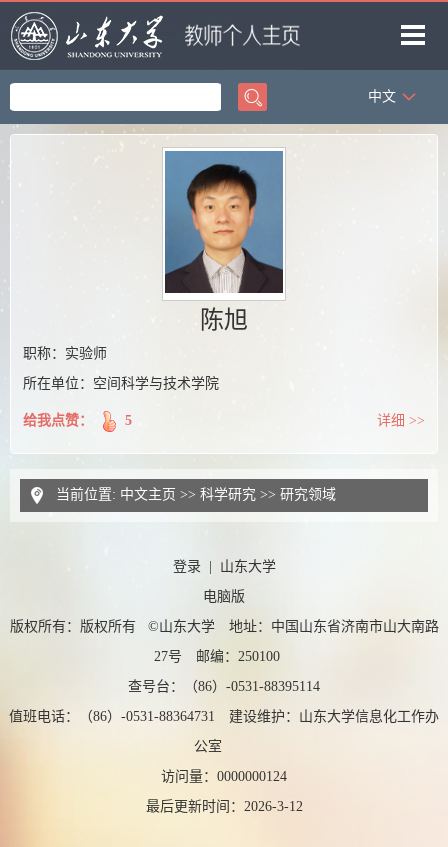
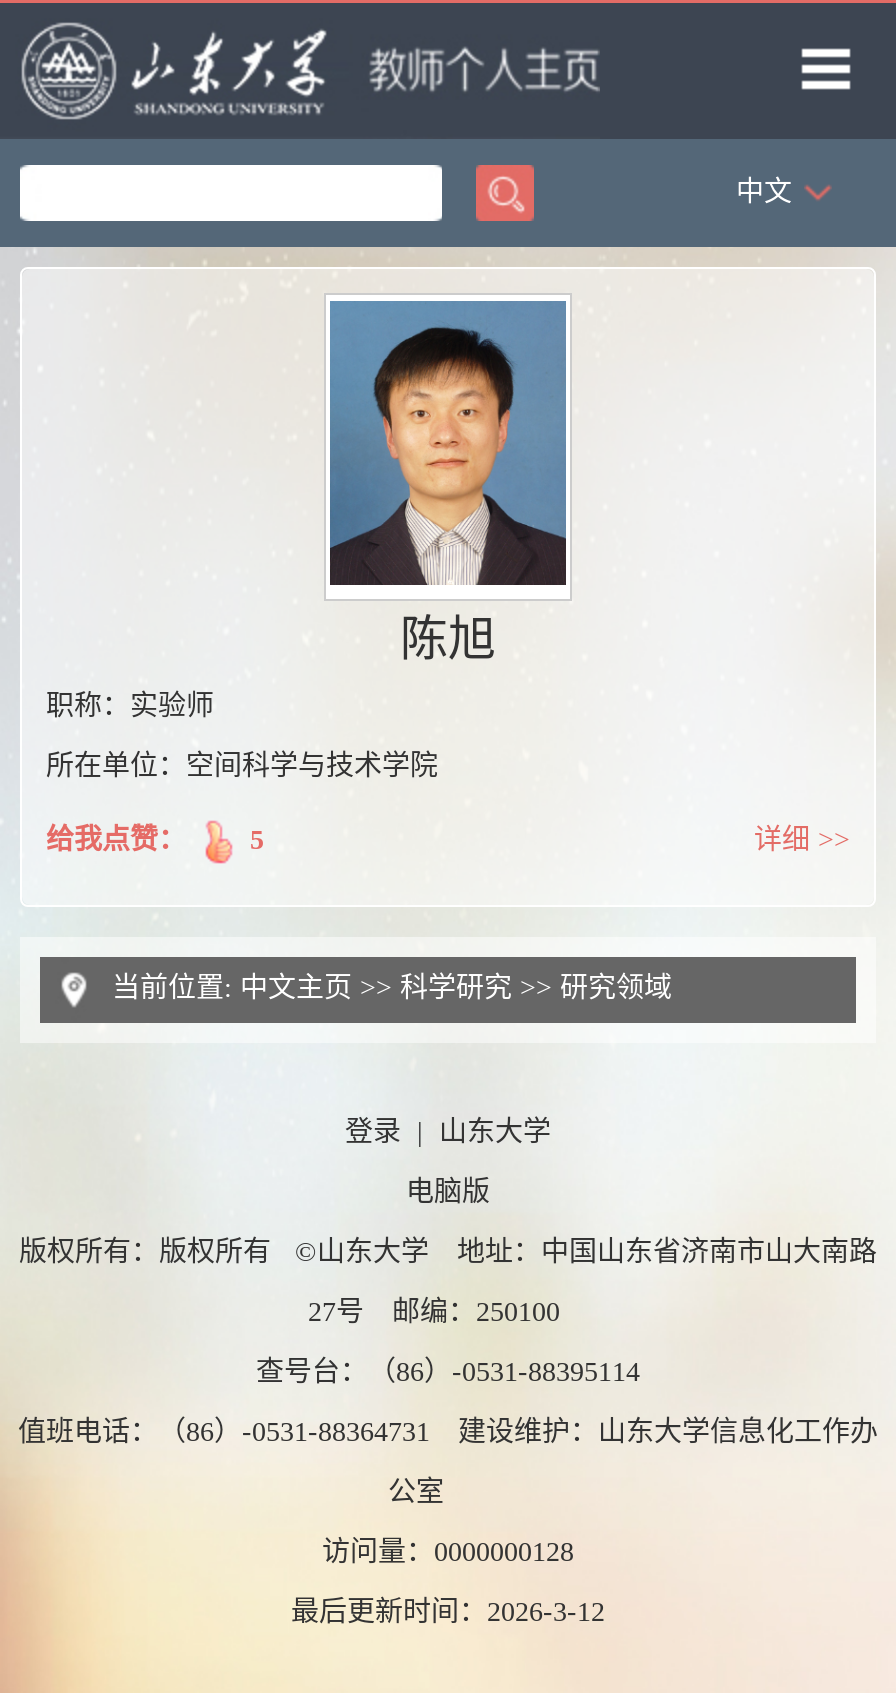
- 访问量：0000000124
+ 访问量：0000000128
